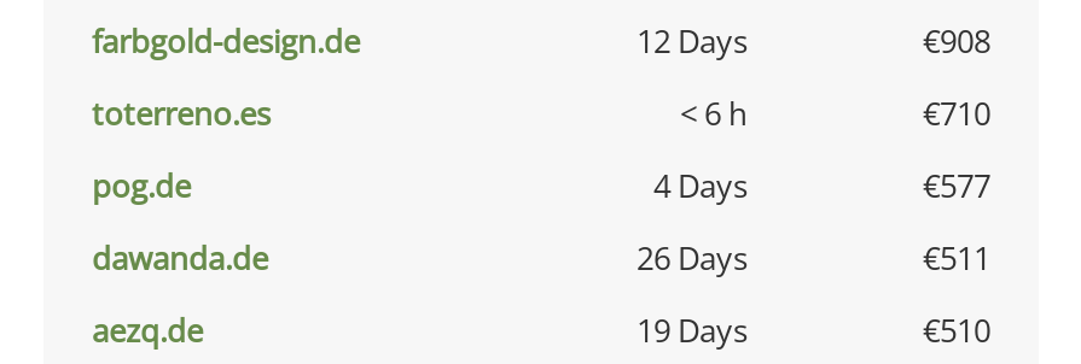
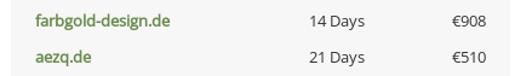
- 12 Days
+ 14 Days

- toterreno.es
- < 6 h
- €710
- pog.de
- 4 Days
- €577
- dawanda.de
- 26 Days
- €511

- 19 Days
+ 21 Days
